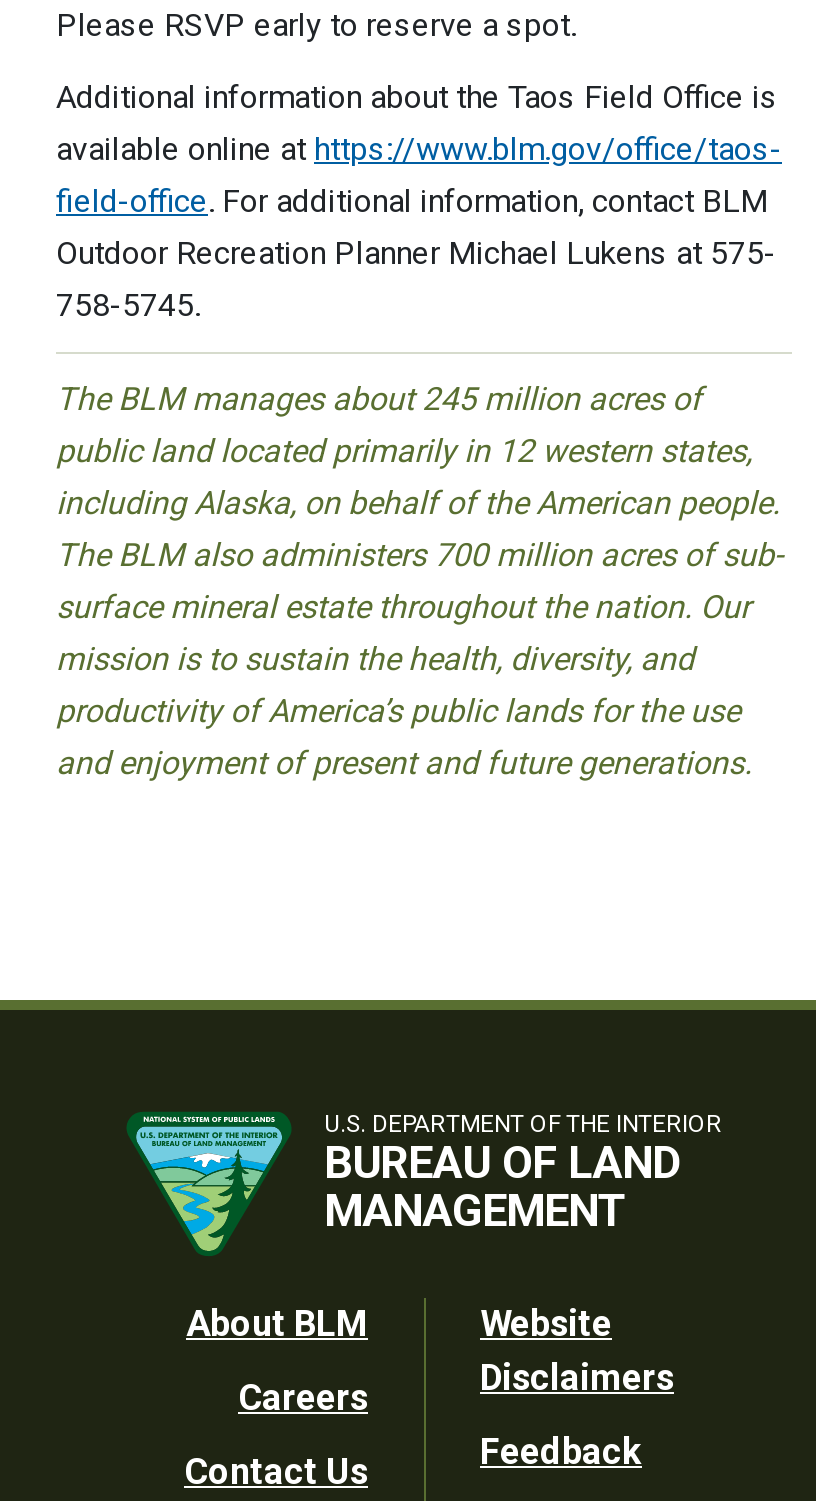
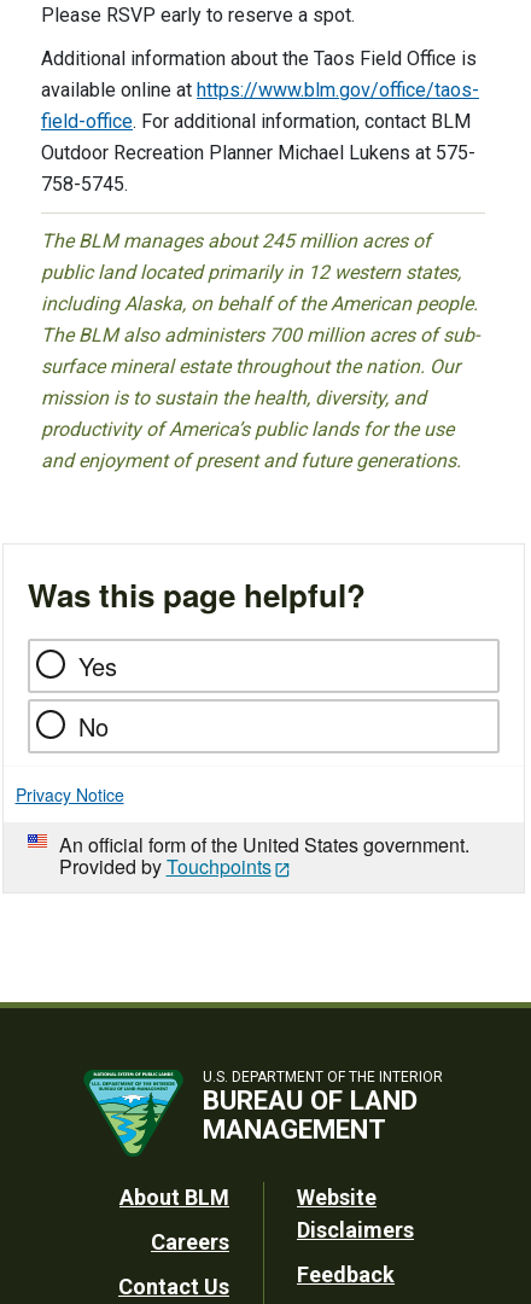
+ Was this page helpful?
+ Yes
+ No
+ Privacy Notice
+ An official form of the United States government.
+ Provided byTouchpoints
